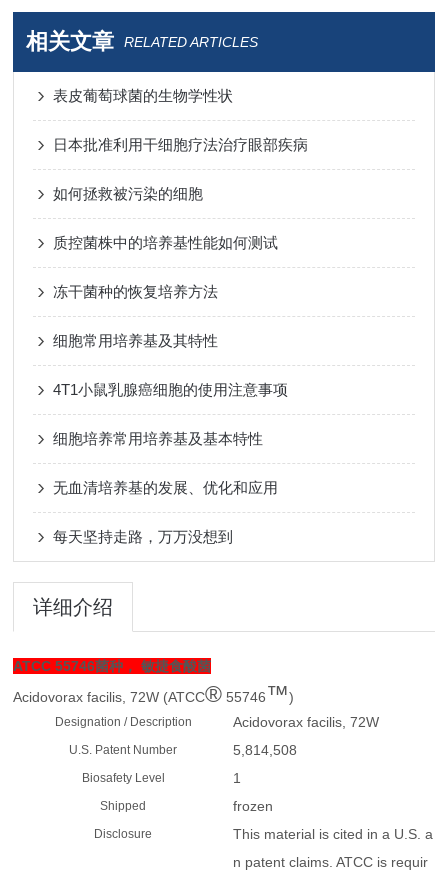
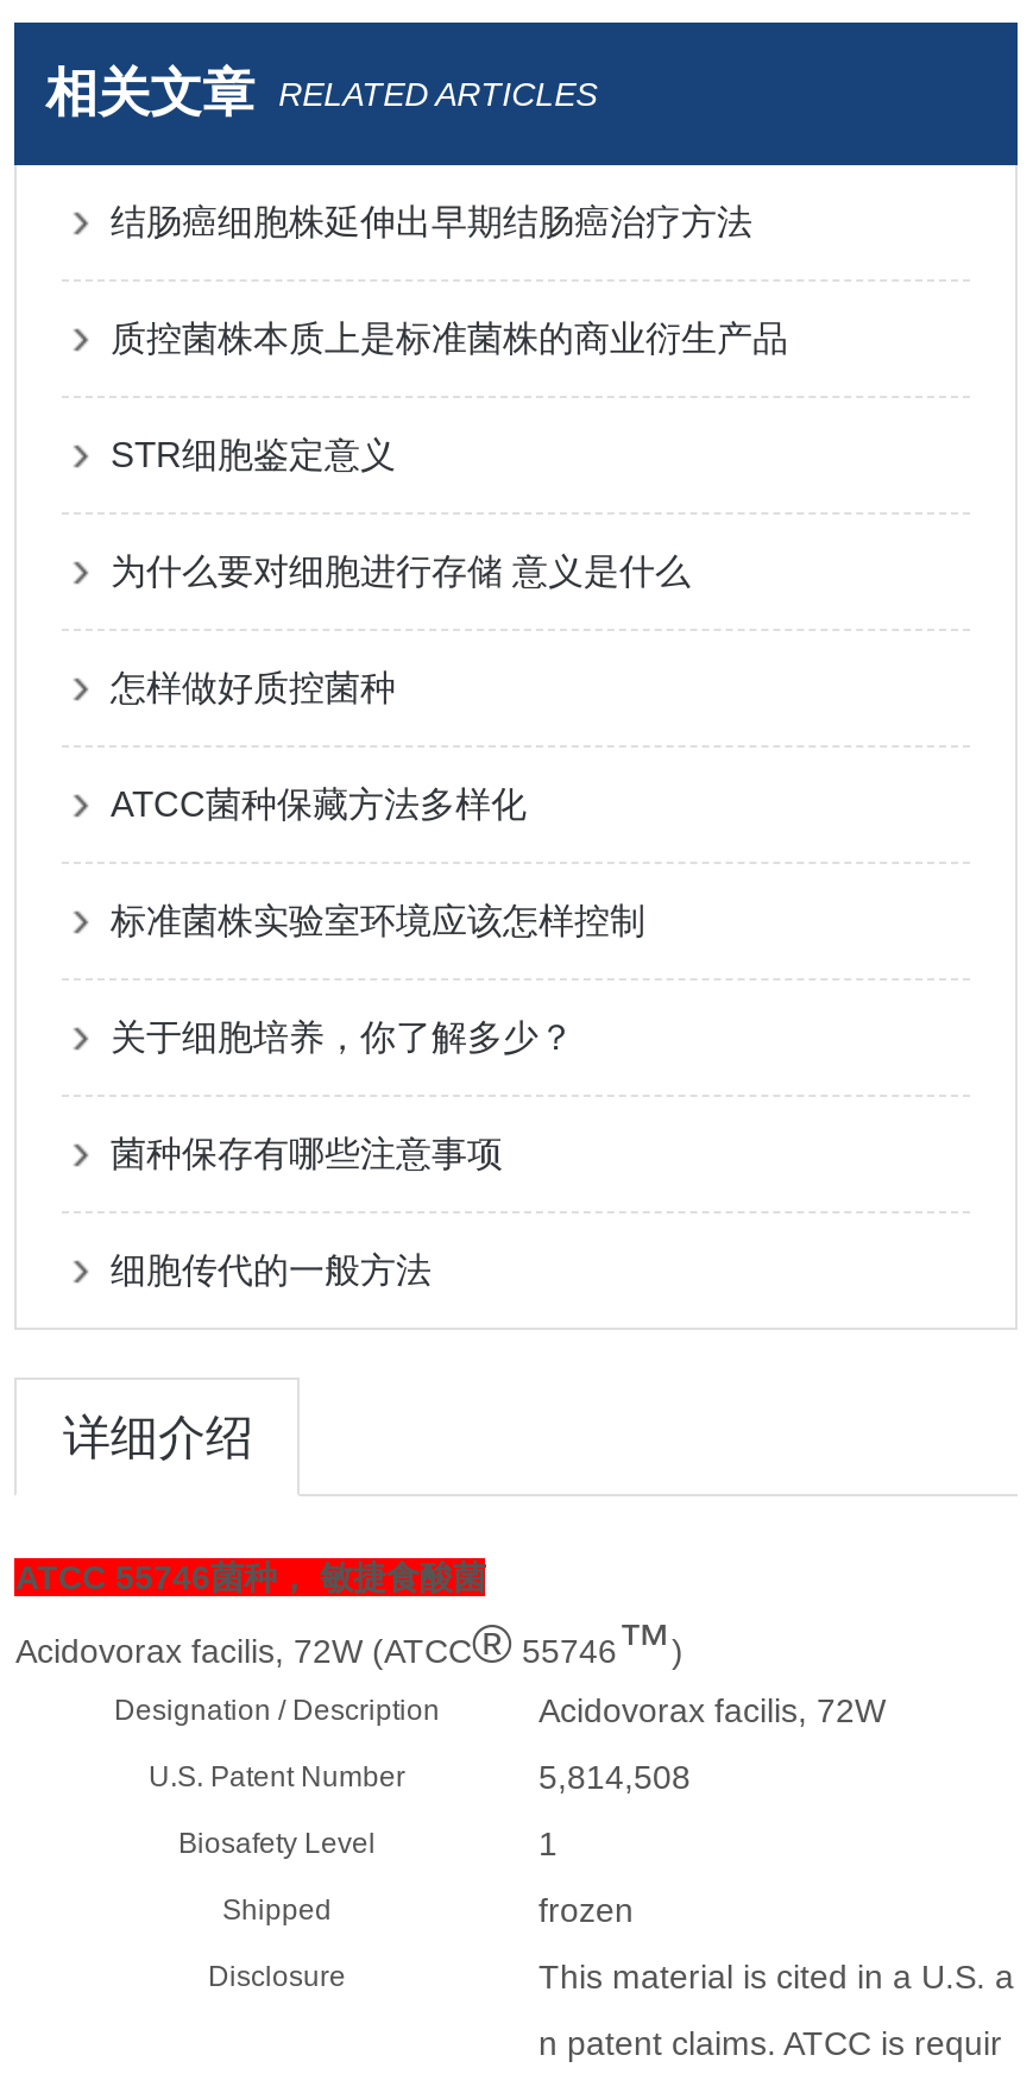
- 表皮葡萄球菌的生物学性状
+ 结肠癌细胞株延伸出早期结肠癌治疗方法

- 日本批准利用干细胞疗法治疗眼部疾病
+ 质控菌株本质上是标准菌株的商业衍生产品

- 如何拯救被污染的细胞
+ STR细胞鉴定意义

- 质控菌株中的培养基性能如何测试
+ 为什么要对细胞进行存储 意义是什么

- 冻干菌种的恢复培养方法
+ 怎样做好质控菌种

- 细胞常用培养基及其特性
+ ATCC菌种保藏方法多样化

- 4T1小鼠乳腺癌细胞的使用注意事项
+ 标准菌株实验室环境应该怎样控制

- 细胞培养常用培养基及基本特性
+ 关于细胞培养，你了解多少？

- 无血清培养基的发展、优化和应用
+ 菌种保存有哪些注意事项

- 每天坚持走路，万万没想到
+ 细胞传代的一般方法
